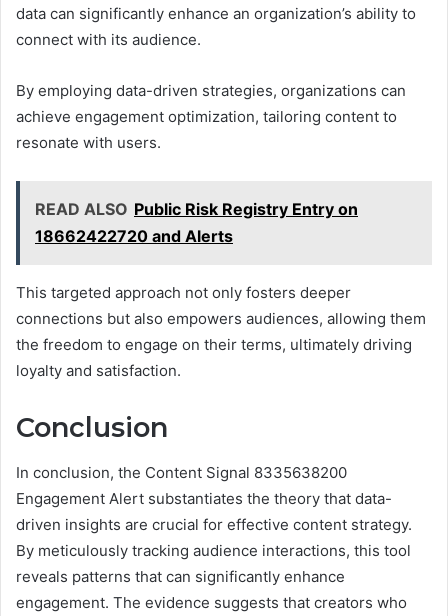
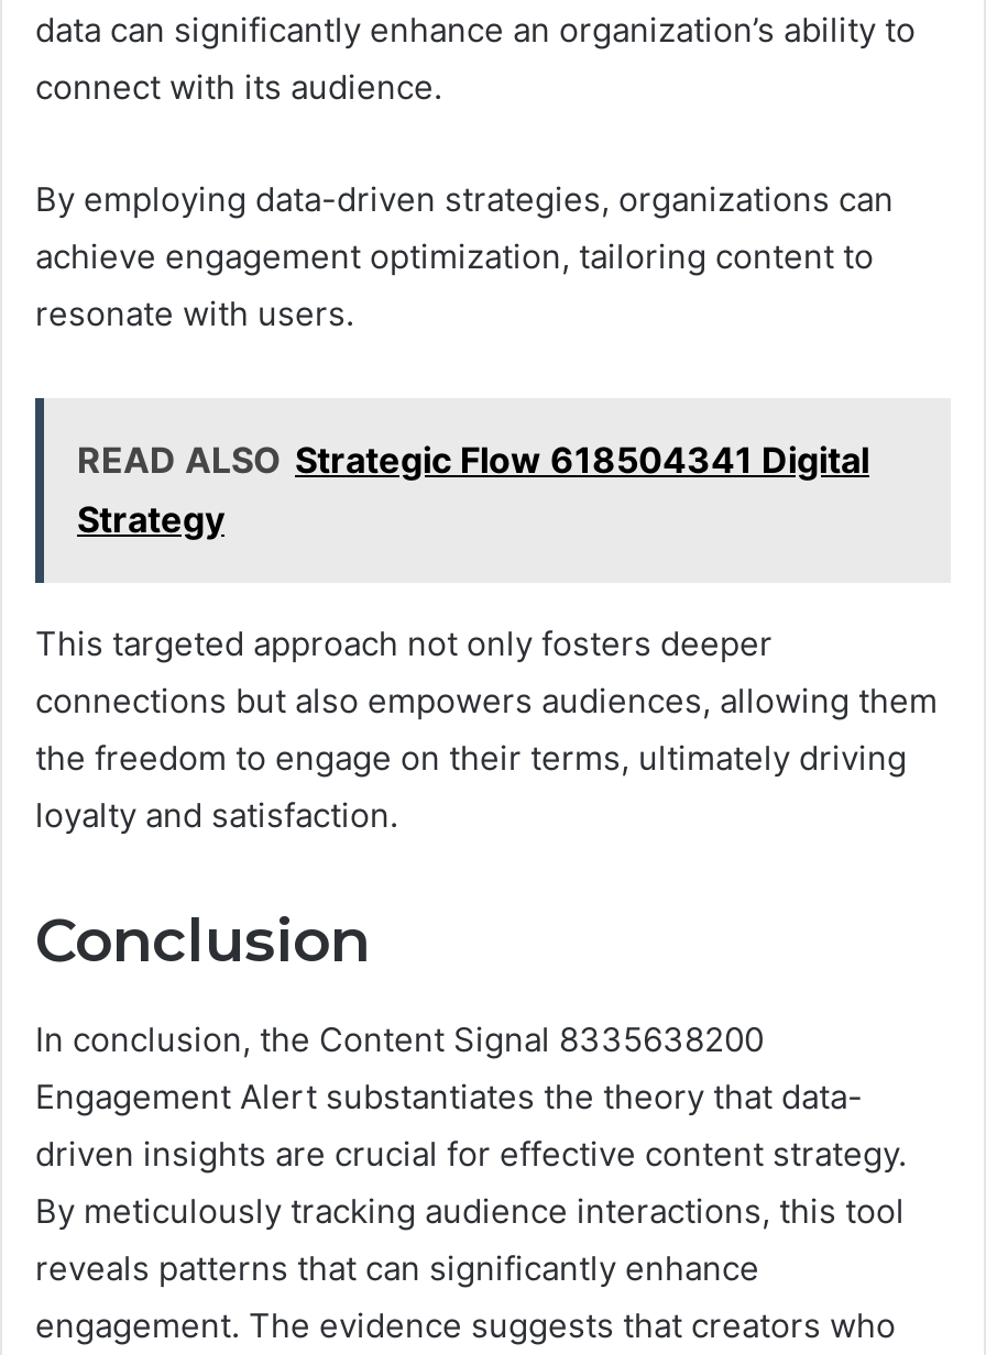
- READ ALSO Public Risk Registry Entry on
- 18662422720 and Alerts
+ READ ALSO Strategic Flow 618504341 Digital
+ Strategy
